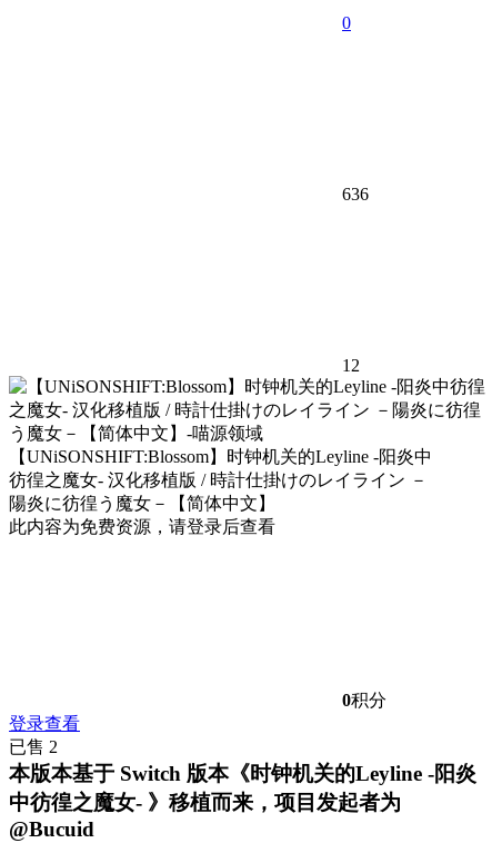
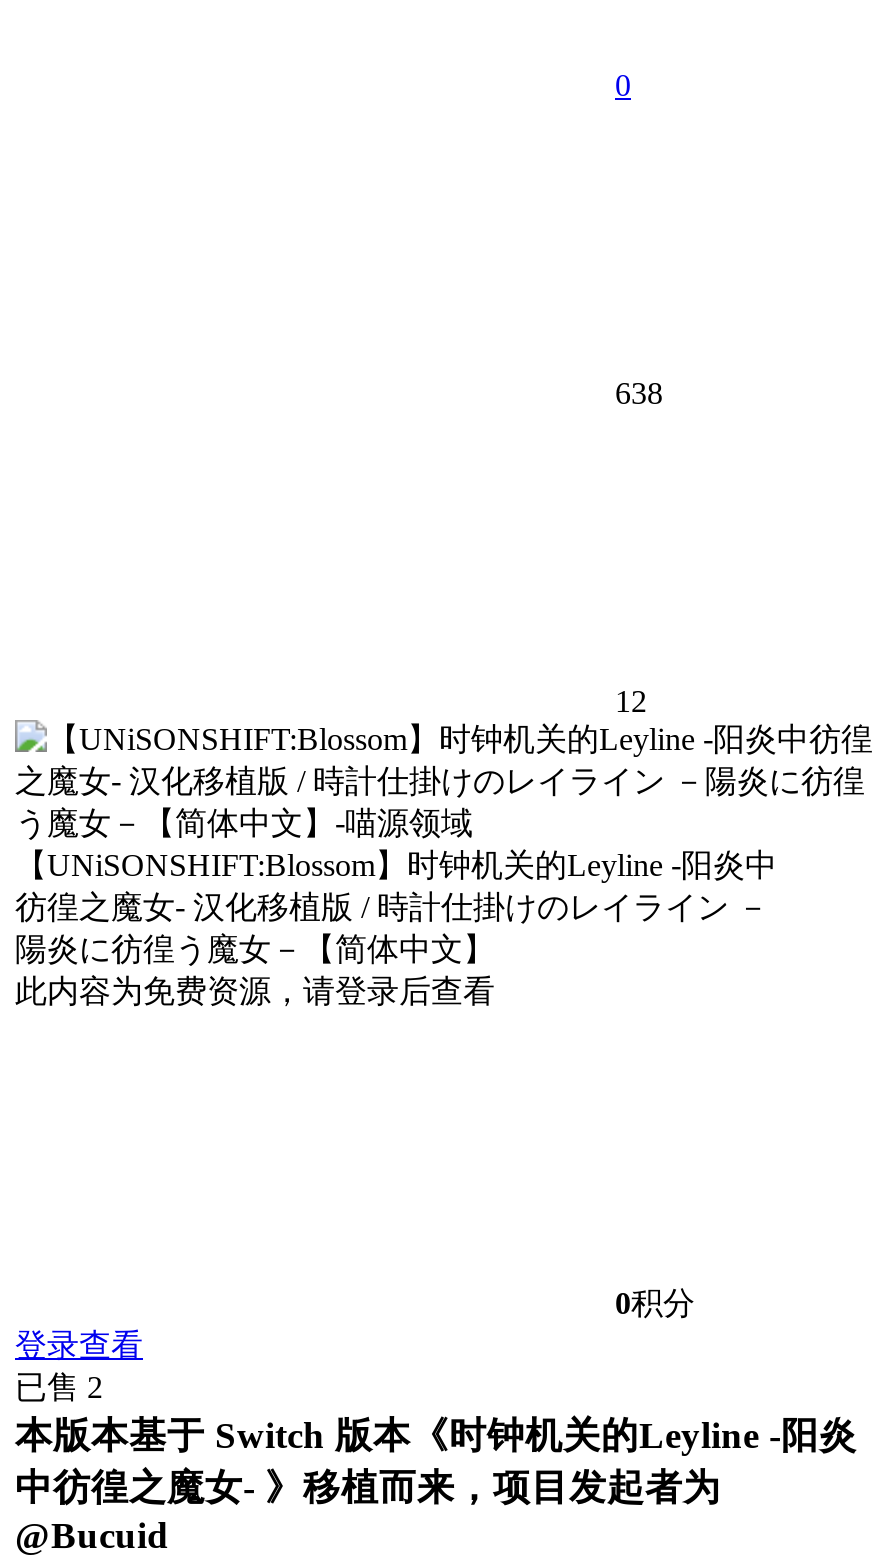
- 636
+ 638
